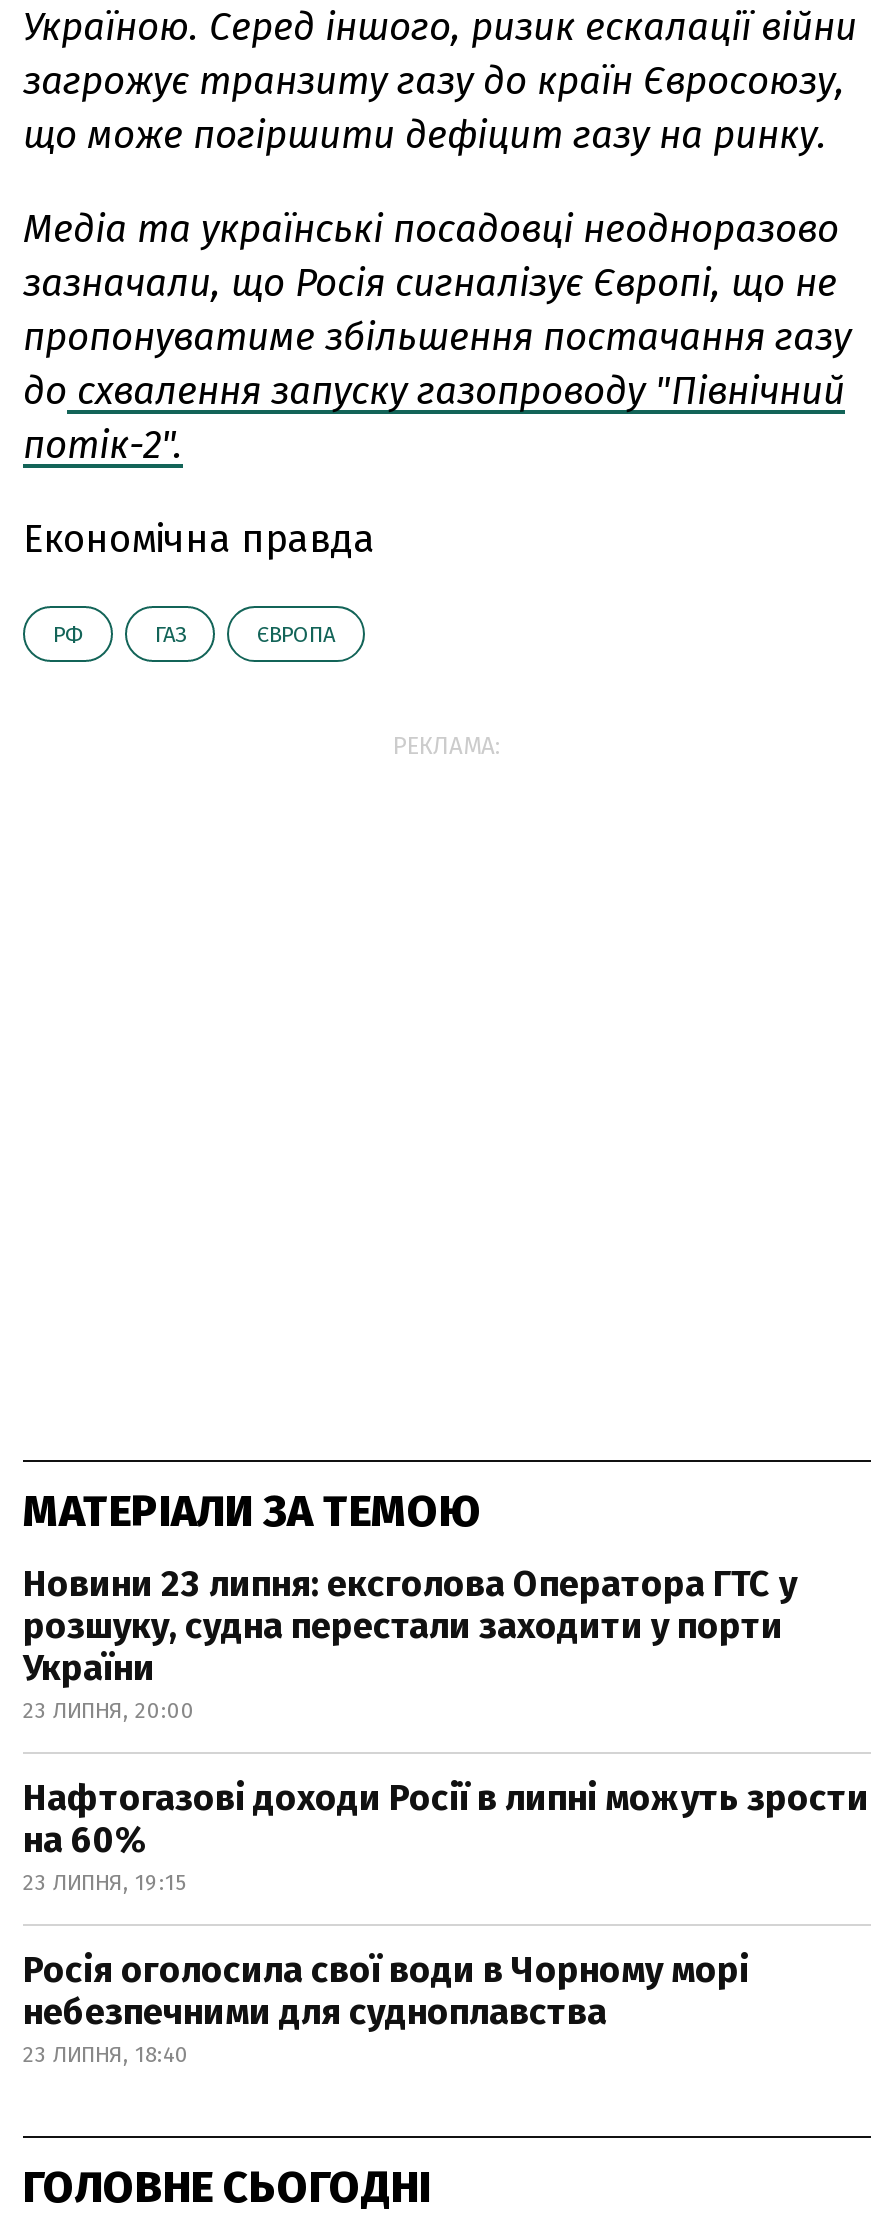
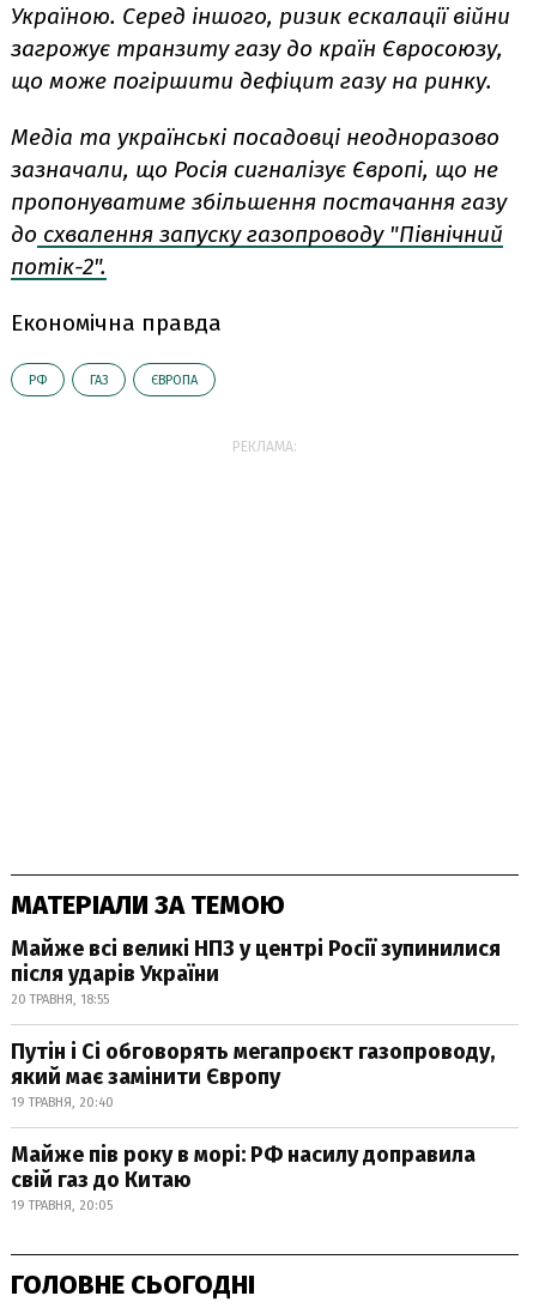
- Новини 23 липня: ексголова Оператора ГТС у
- розшуку, судна перестали заходити у порти
- України
- 23 ЛИПНЯ, 20:00
+ Майже всі великі НПЗ у центрі Росії зупинилися
+ після ударів України
+ 20 ТРАВНЯ, 18:55

- Нафтогазові доходи Росії в липні можуть зрости
- на 60%
- 23 ЛИПНЯ, 19:15
+ Путін і Сі обговорять мегапроєкт газопроводу,
+ який має замінити Європу
+ 19 ТРАВНЯ, 20:40

- Росія оголосила свої води в Чорному морі
- небезпечними для судноплавства
- 23 ЛИПНЯ, 18:40
+ Майже пів року в морі: РФ насилу доправила
+ свій газ до Китаю
+ 19 ТРАВНЯ, 20:05
